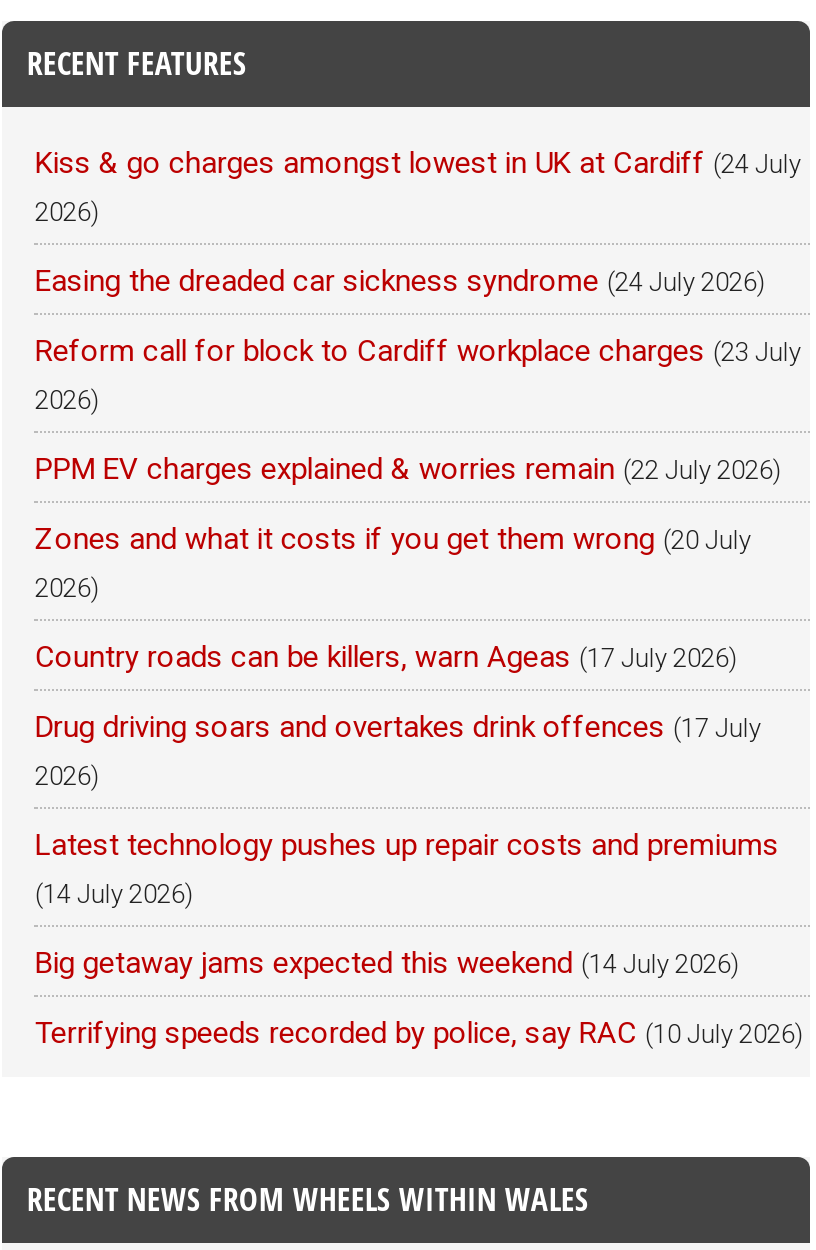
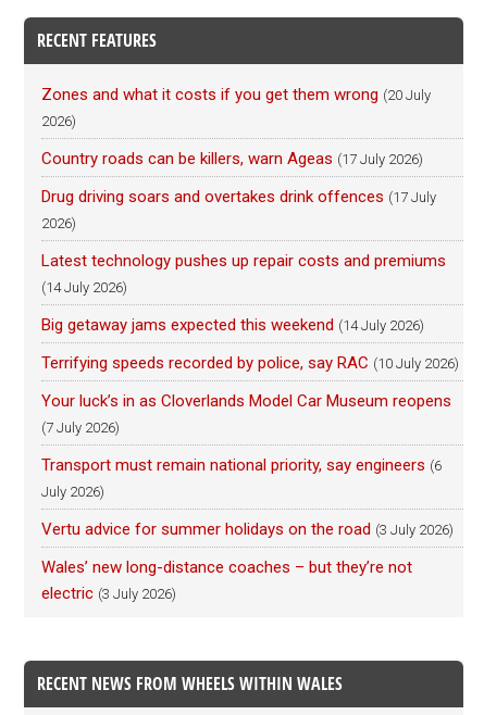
- Kiss & go charges amongst lowest in UK at Cardiff (24 July
- 2026)
- Easing the dreaded car sickness syndrome (24 July 2026)
- Reform call for block to Cardiff workplace charges (23 July
- 2026)
- PPM EV charges explained & worries remain (22 July 2026)

moved up: Zones and what it costs if you get them wrong (20 July | 2026) | Country roads can be killers, warn Ageas (17 July 2026) | ... | Big getaway jams expected this weekend (14 July 2026) | Terrifying speeds recorded by police, say RAC (10 July 2026)

+ Your luck’s in as Cloverlands Model Car Museum reopens
+ (7 July 2026)
+ Transport must remain national priority, say engineers (6
+ July 2026)
+ Vertu advice for summer holidays on the road (3 July 2026)
+ Wales’ new long-distance coaches – but they’re not
+ electric (3 July 2026)
